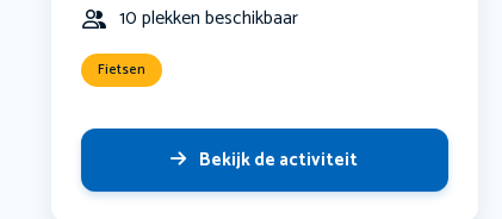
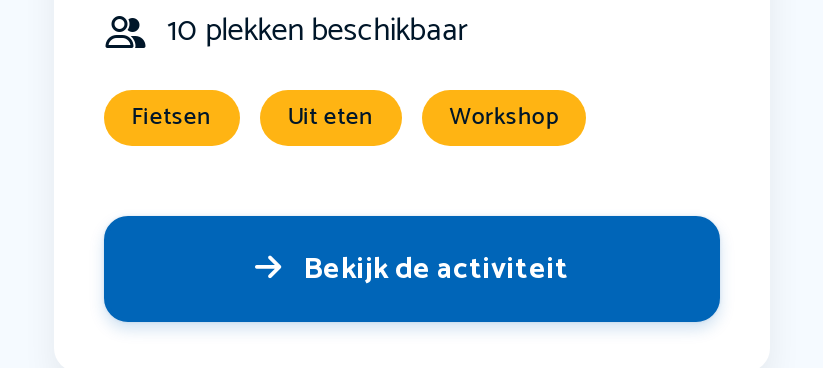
+ Uit eten
+ Workshop
